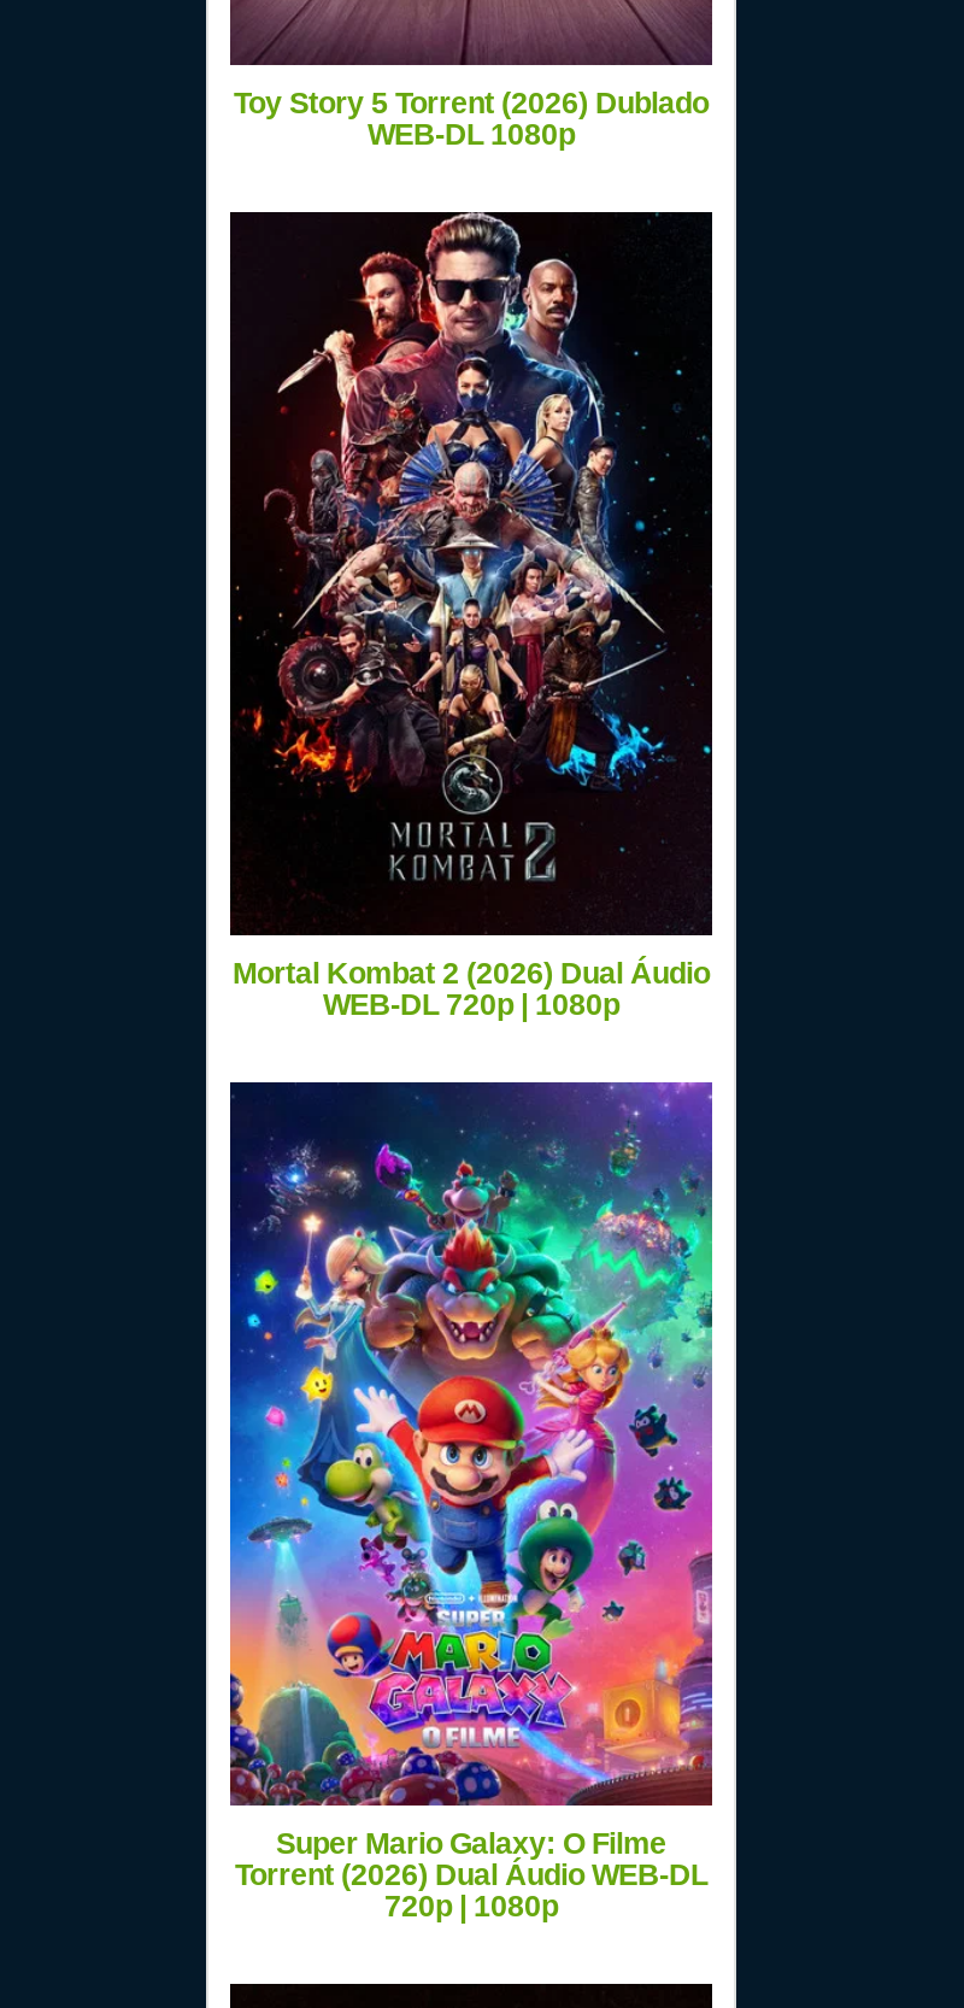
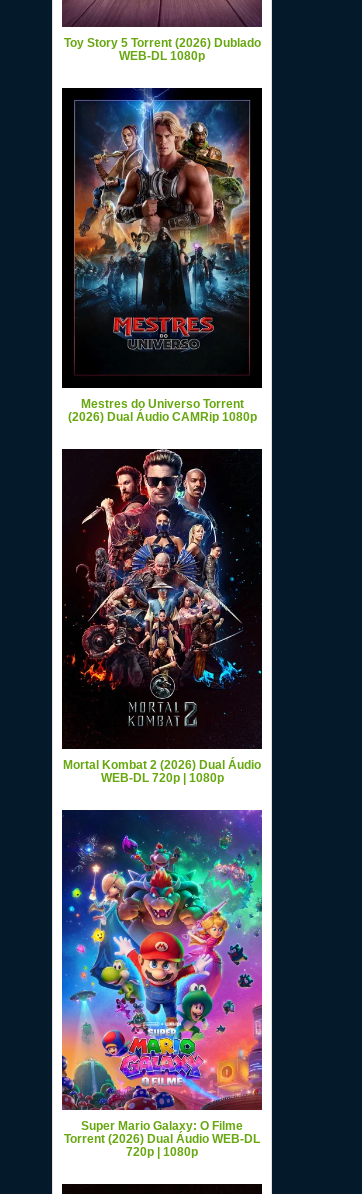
+ [image]
+ Mestres do Universo Torrent
+ (2026) Dual Áudio CAMRip 1080p
